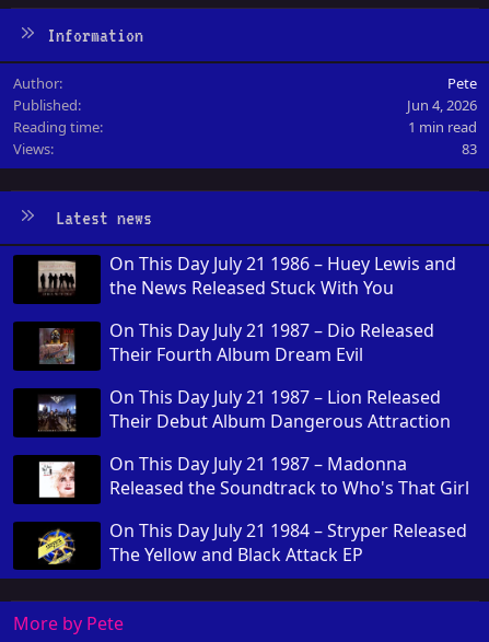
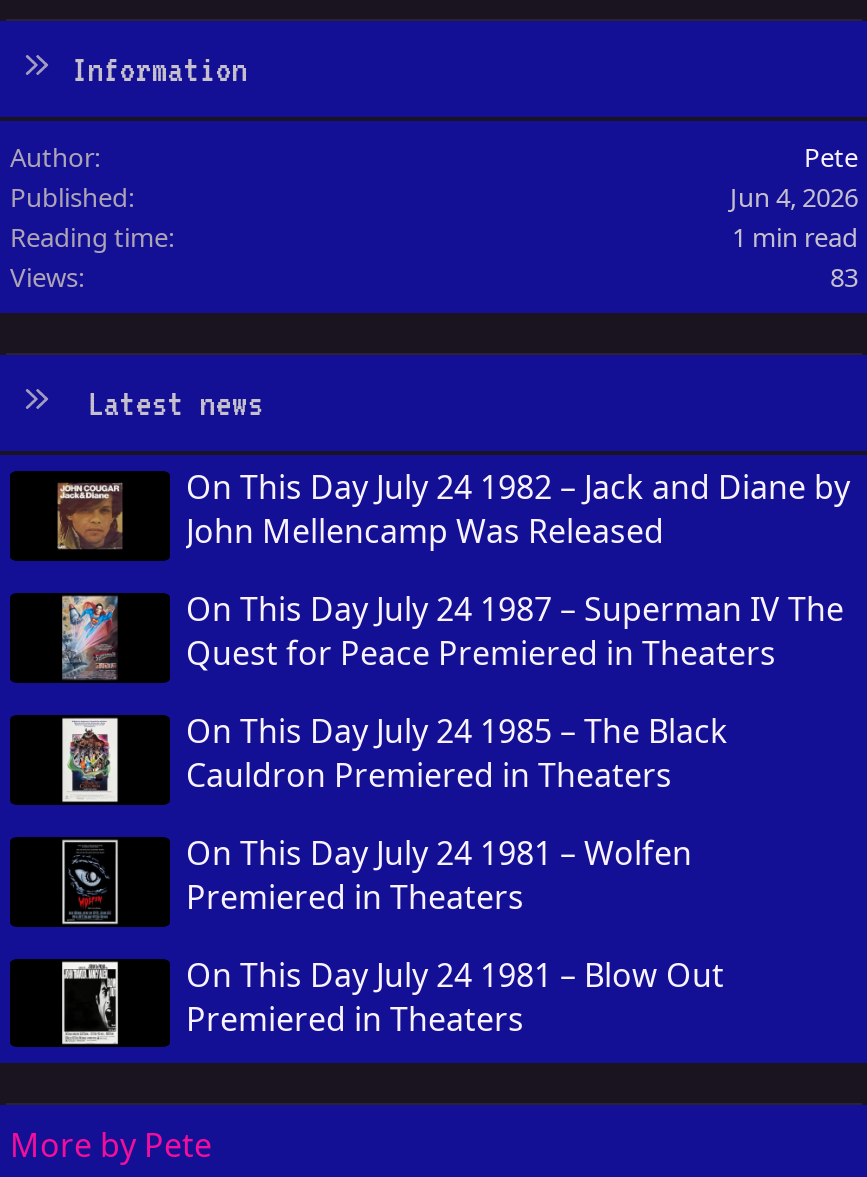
- [image]
- On This Day July 21 1986 – Huey Lewis and
- the News Released Stuck With You
+ [image]
+ On This Day July 24 1982 – Jack and Diane by
+ John Mellencamp Was Released

- [image]
- On This Day July 21 1987 – Dio Released
- Their Fourth Album Dream Evil
+ [image]
+ On This Day July 24 1987 – Superman IV The
+ Quest for Peace Premiered in Theaters

- [image]
- On This Day July 21 1987 – Lion Released
- Their Debut Album Dangerous Attraction
+ [image]
+ On This Day July 24 1985 – The Black
+ Cauldron Premiered in Theaters

- [image]
- On This Day July 21 1987 – Madonna
- Released the Soundtrack to Who's That Girl
+ [image]
+ On This Day July 24 1981 – Wolfen
+ Premiered in Theaters

- [image]
- On This Day July 21 1984 – Stryper Released
- The Yellow and Black Attack EP
+ [image]
+ On This Day July 24 1981 – Blow Out
+ Premiered in Theaters
